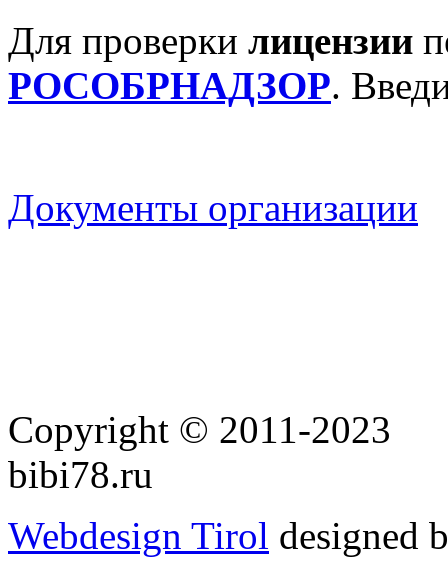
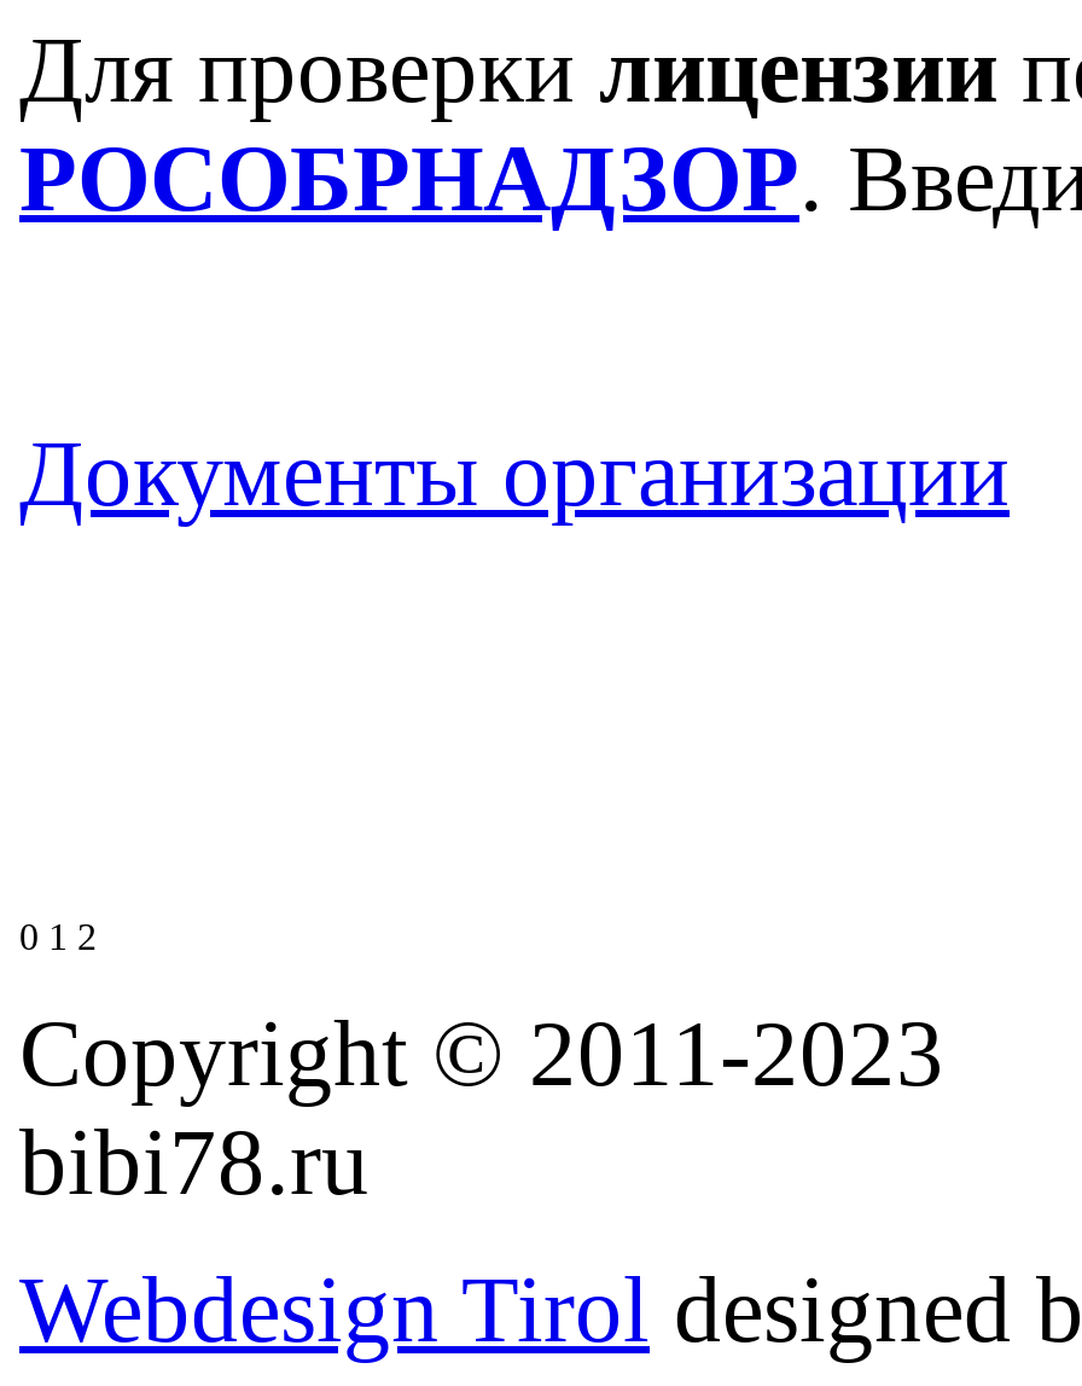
+ 0 1 2
